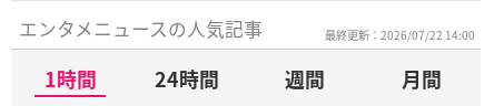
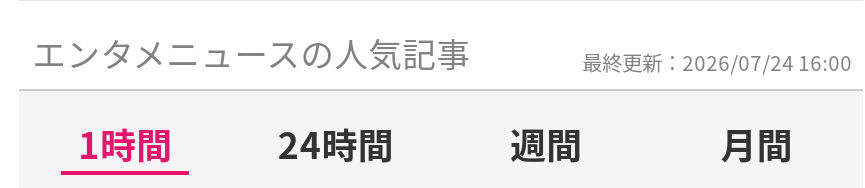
- 最終更新：2026/07/22 14:00
+ 最終更新：2026/07/24 16:00
